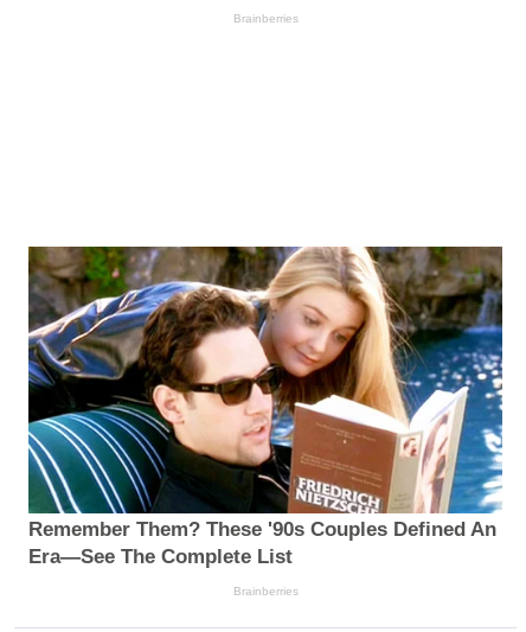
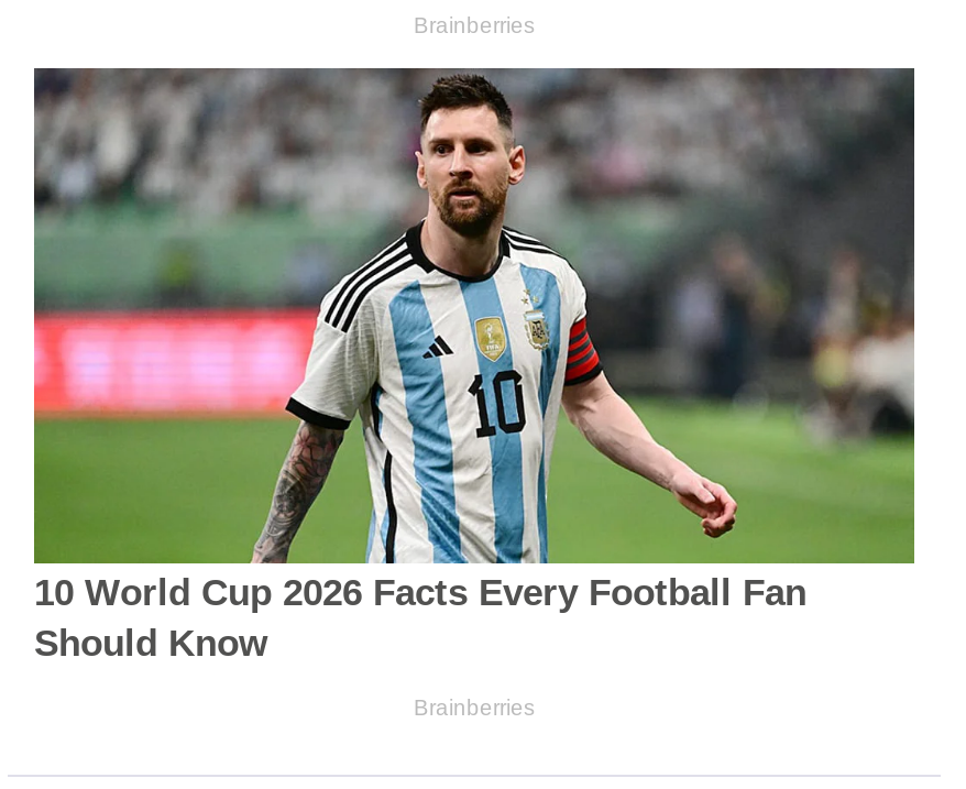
- [image]
- Remember Them? These '90s Couples Defined An
- Era—See The Complete List
+ [image]
+ 10 World Cup 2026 Facts Every Football Fan
+ Should Know
